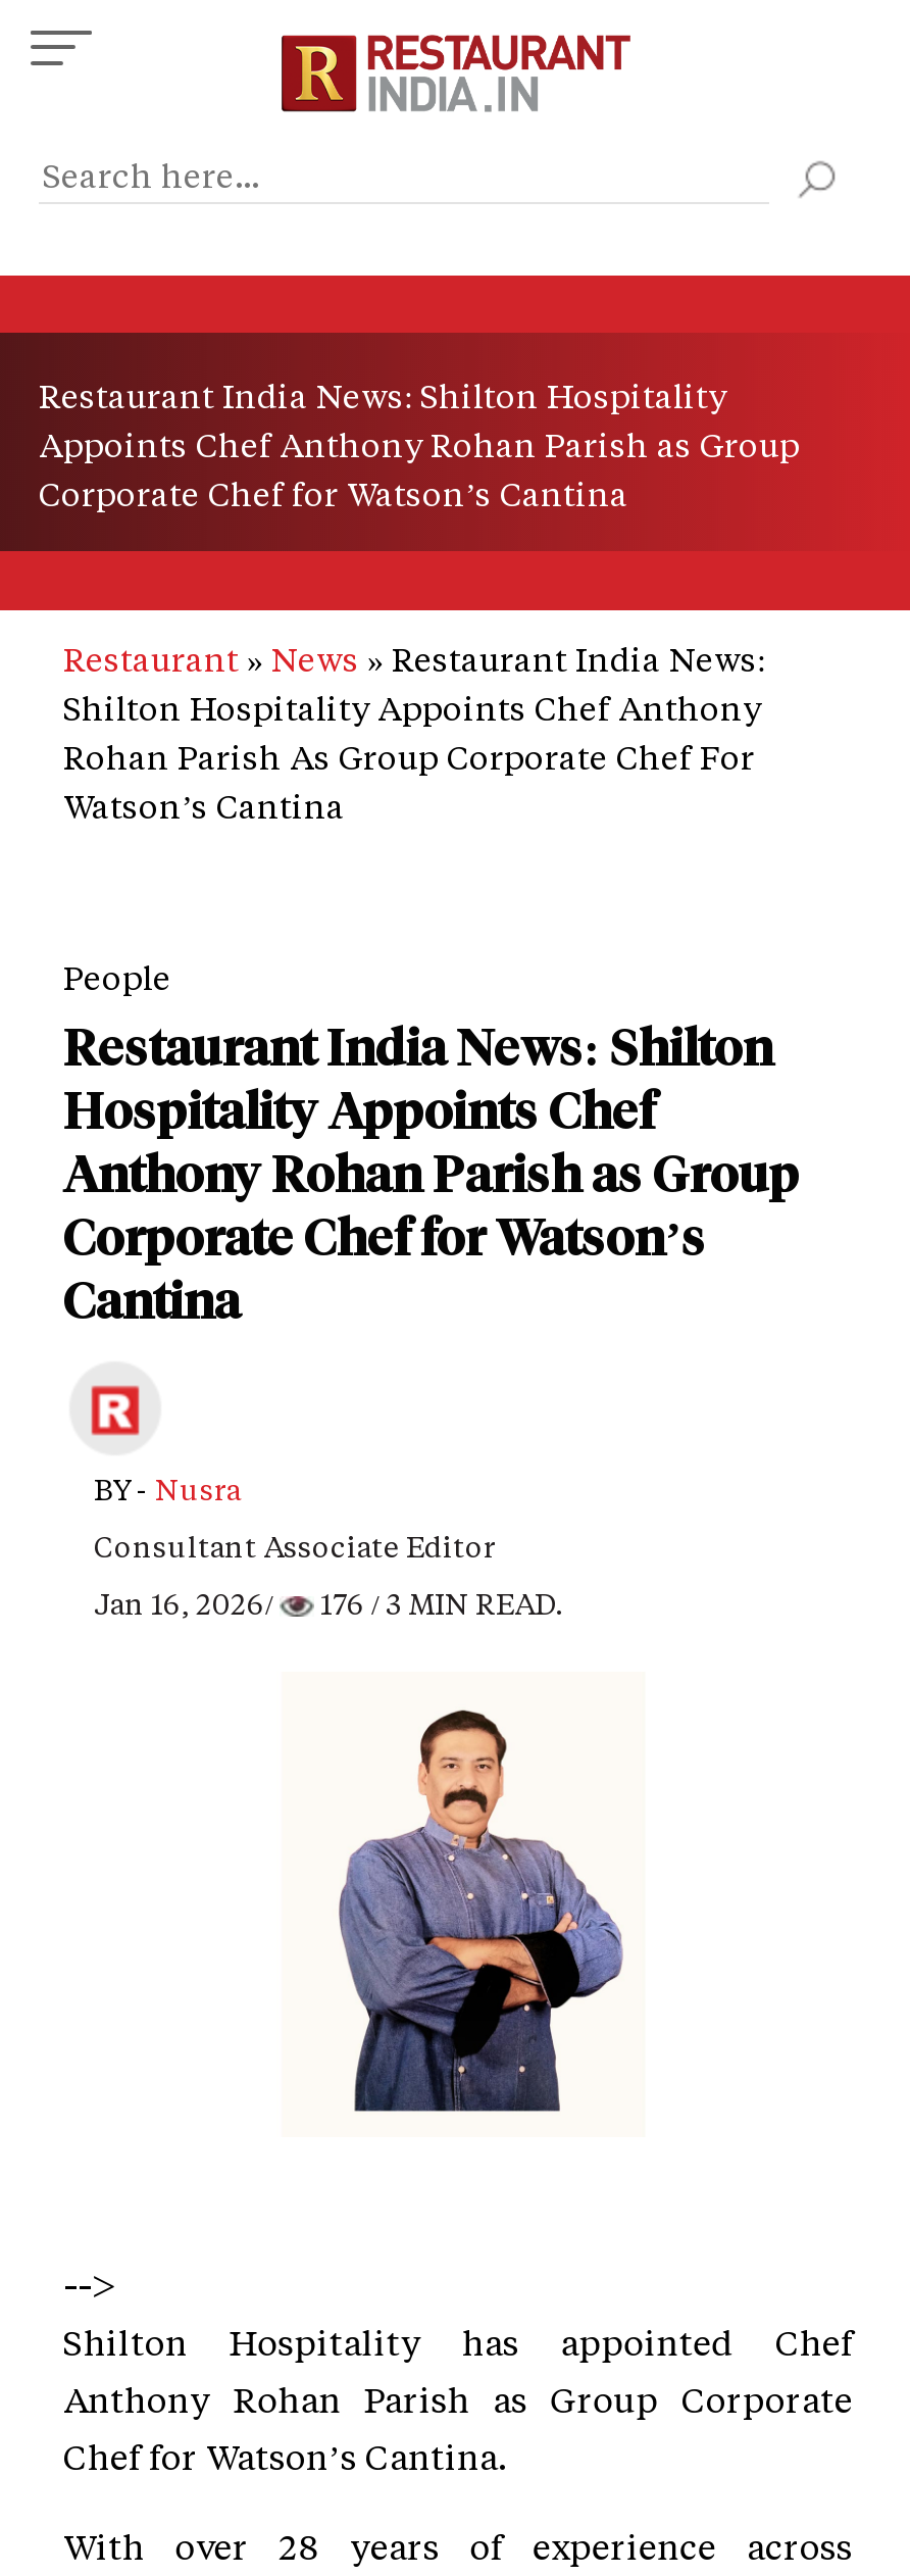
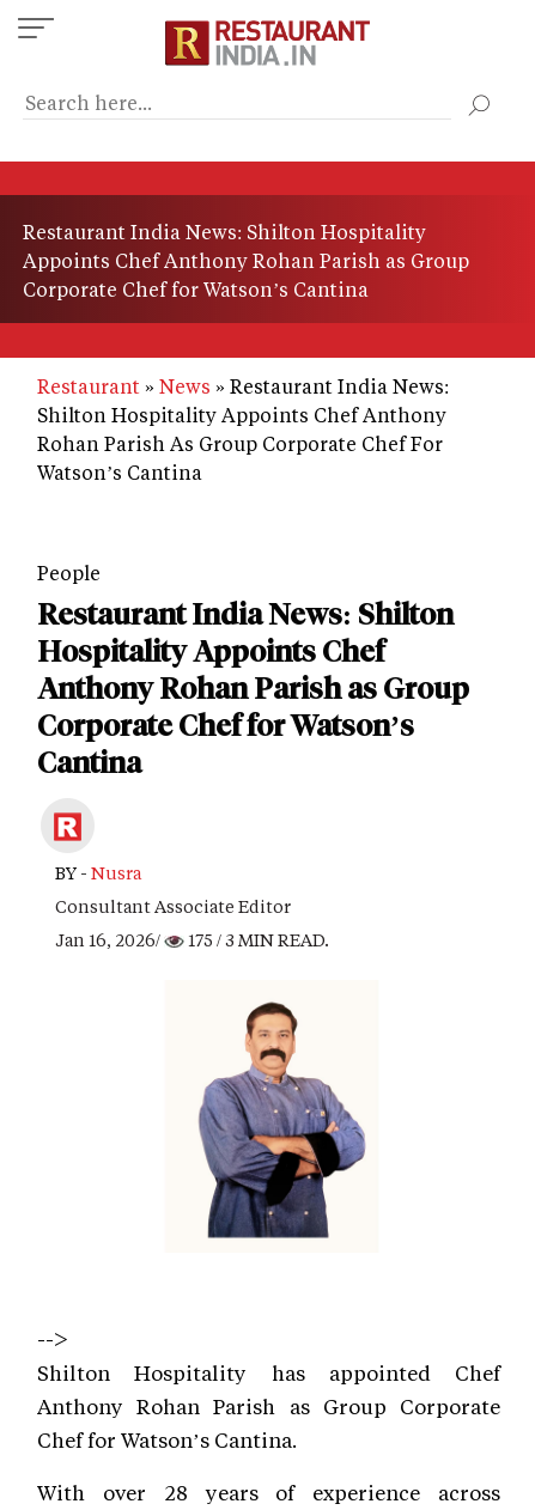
- Jan 16, 2026/ 176 / 3 MIN READ.
+ Jan 16, 2026/ 175 / 3 MIN READ.
